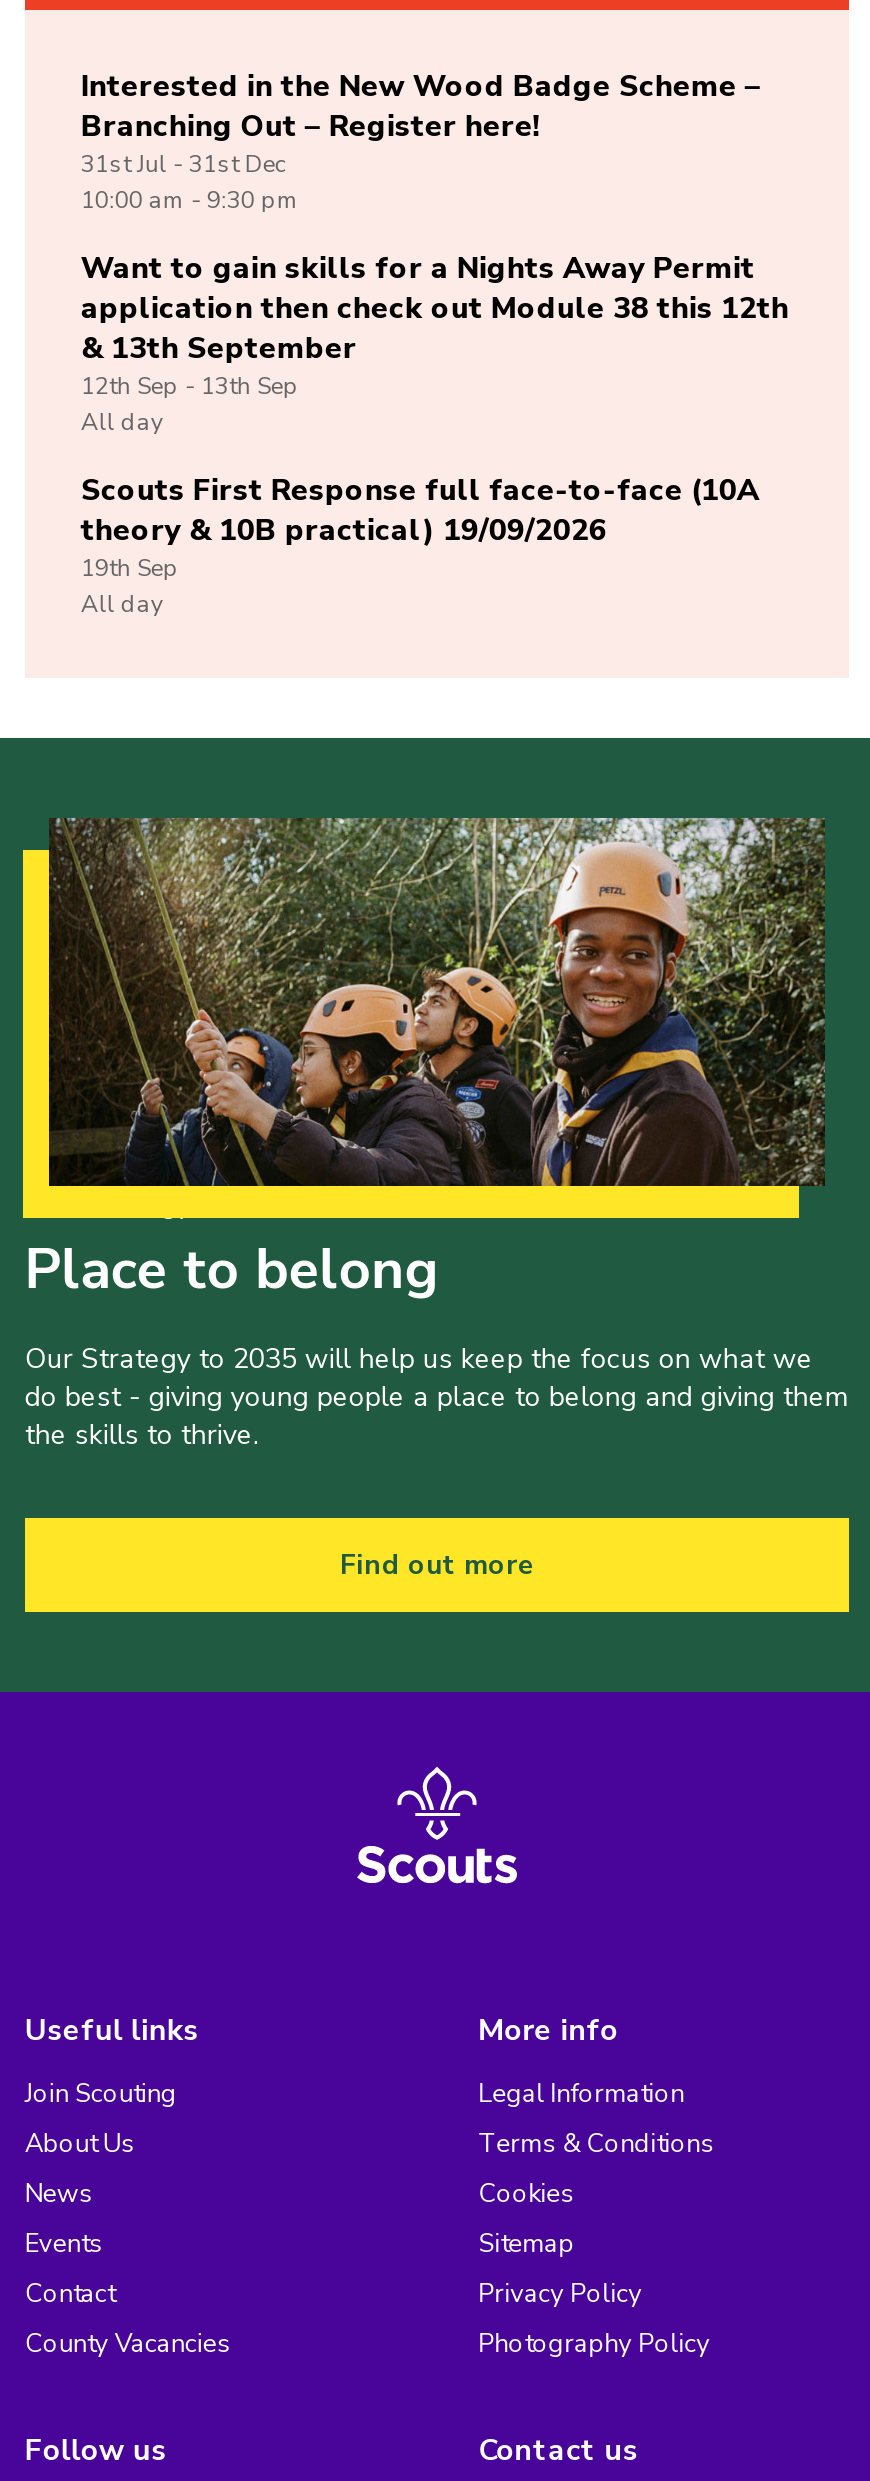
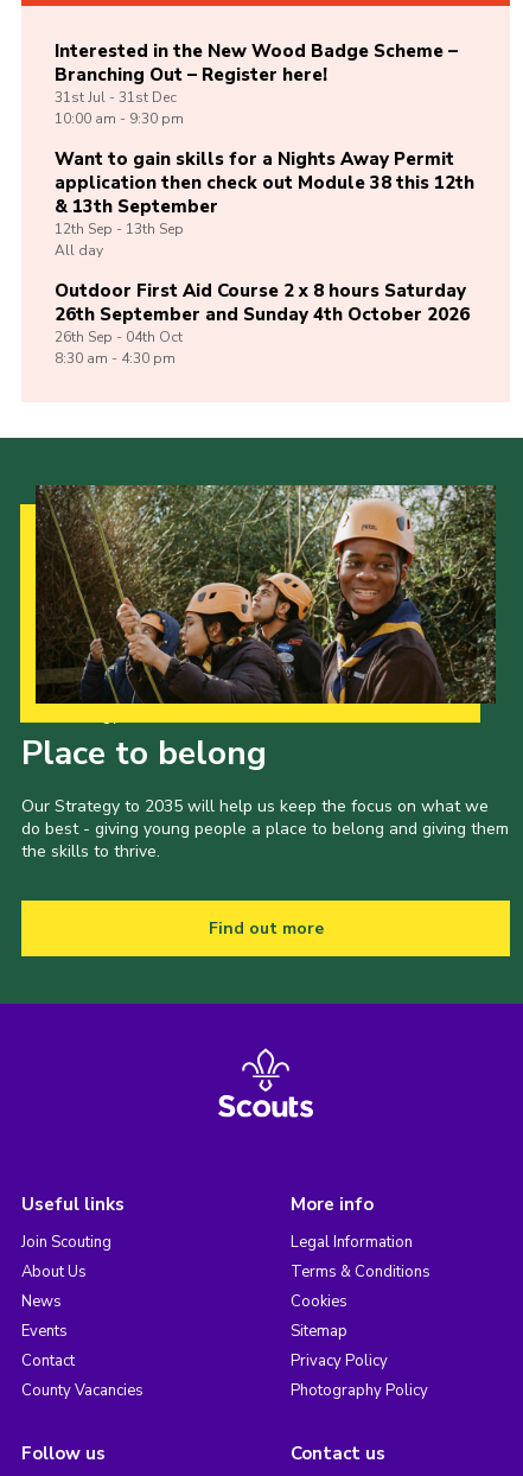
- Scouts First Response full face-to-face (10A
- theory & 10B practical) 19/09/2026
- 19th Sep
- All day
+ Outdoor First Aid Course 2 x 8 hours Saturday
+ 26th September and Sunday 4th October 2026
+ 26th Sep - 04th Oct
+ 8:30 am - 4:30 pm
